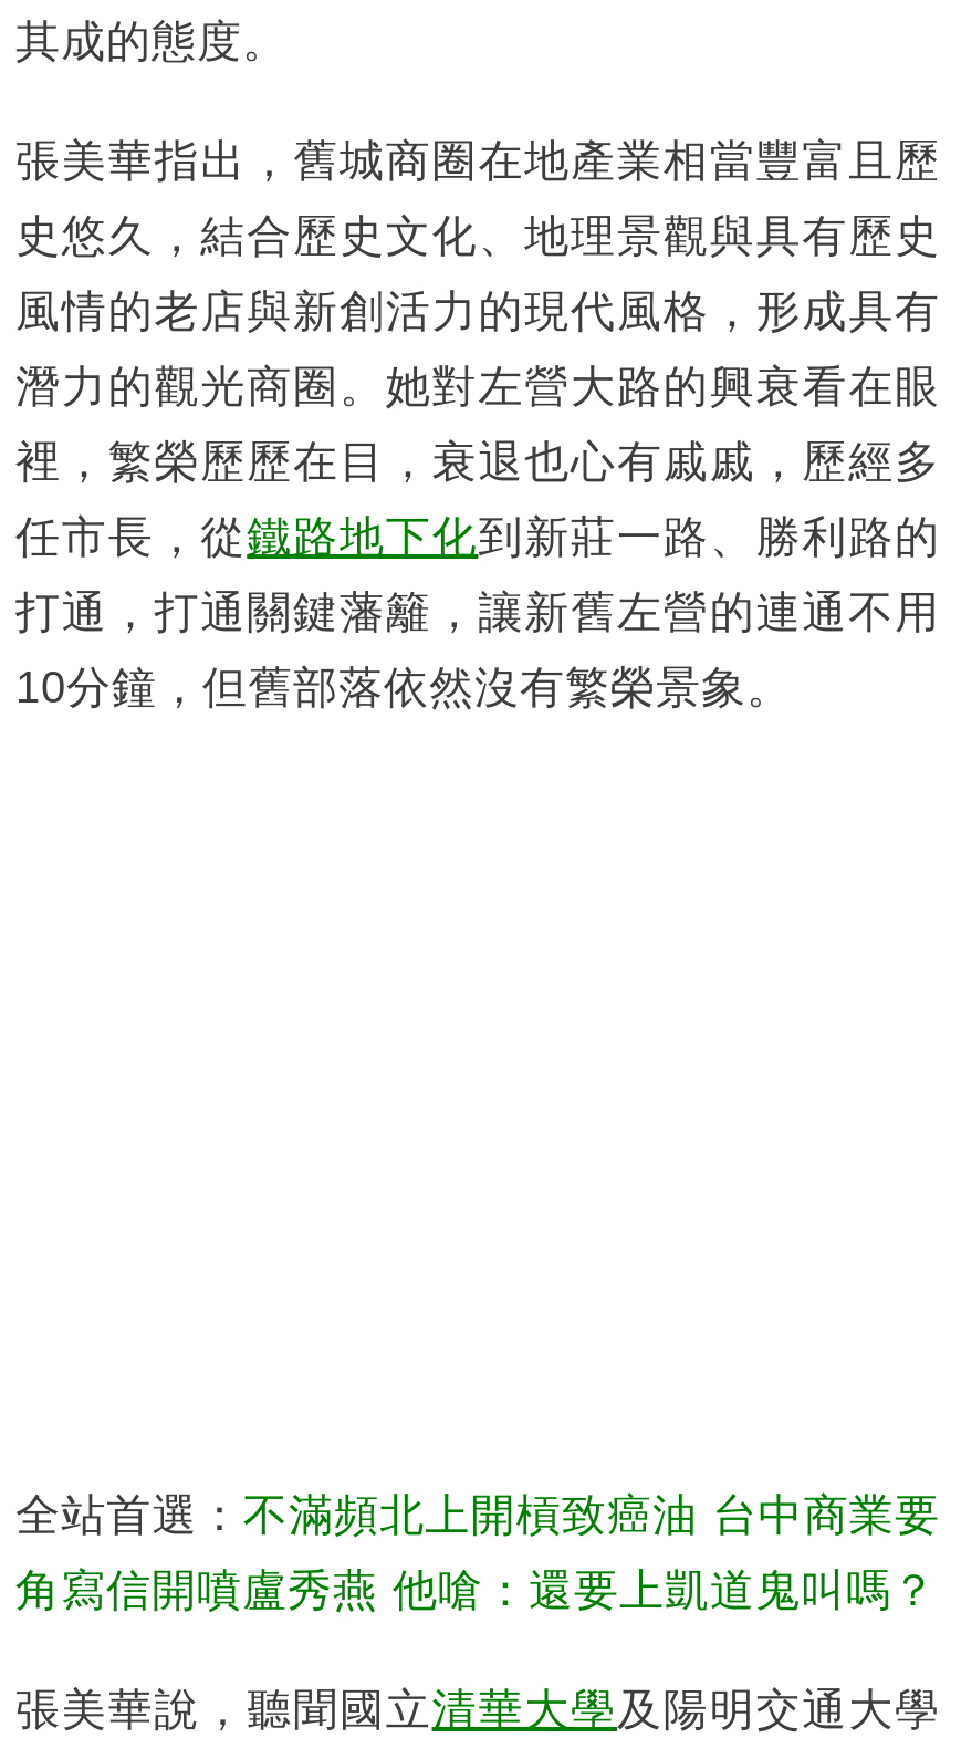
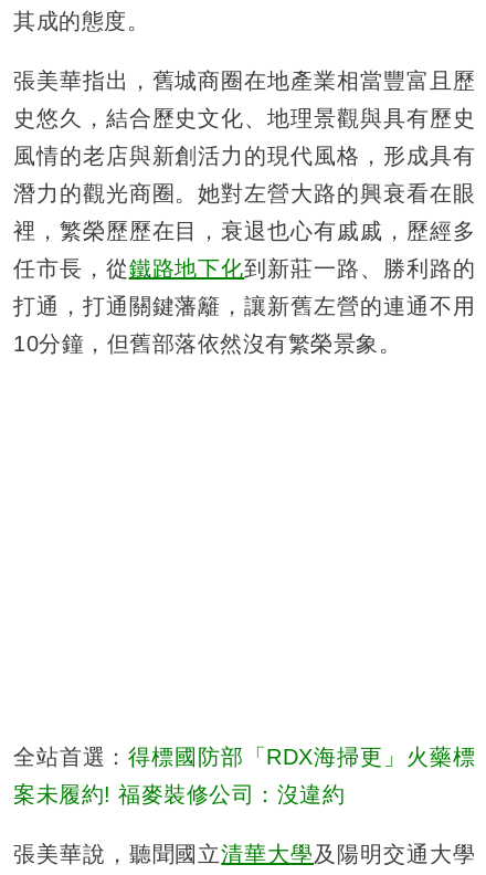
- 全站首選：不滿頻北上開槓致癌油 台中商業要
+ 全站首選：得標國防部「RDX海掃更」火藥標

- 角寫信開噴盧秀燕 他嗆：還要上凱道鬼叫嗎？
+ 案未履約! 福麥裝修公司：沒違約
